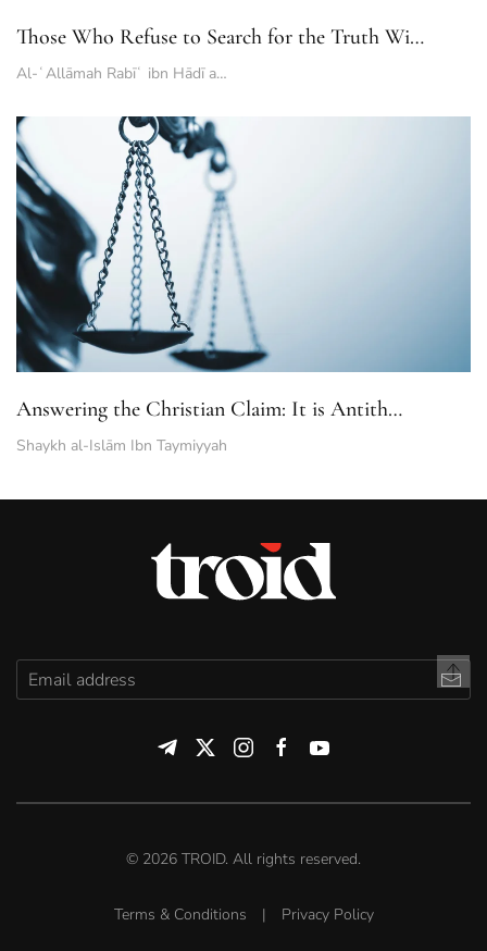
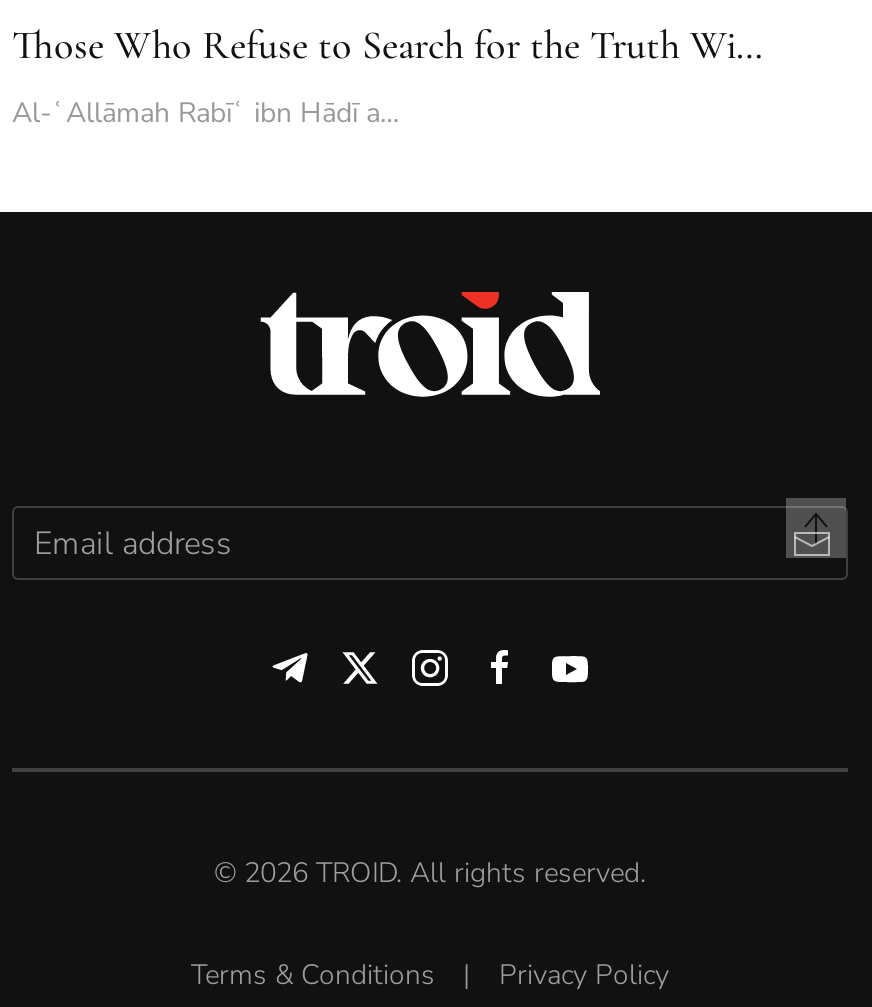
- [image]
- Answering the Christian Claim: It is Antith…
- Shaykh al-Islām Ibn Taymiyyah
